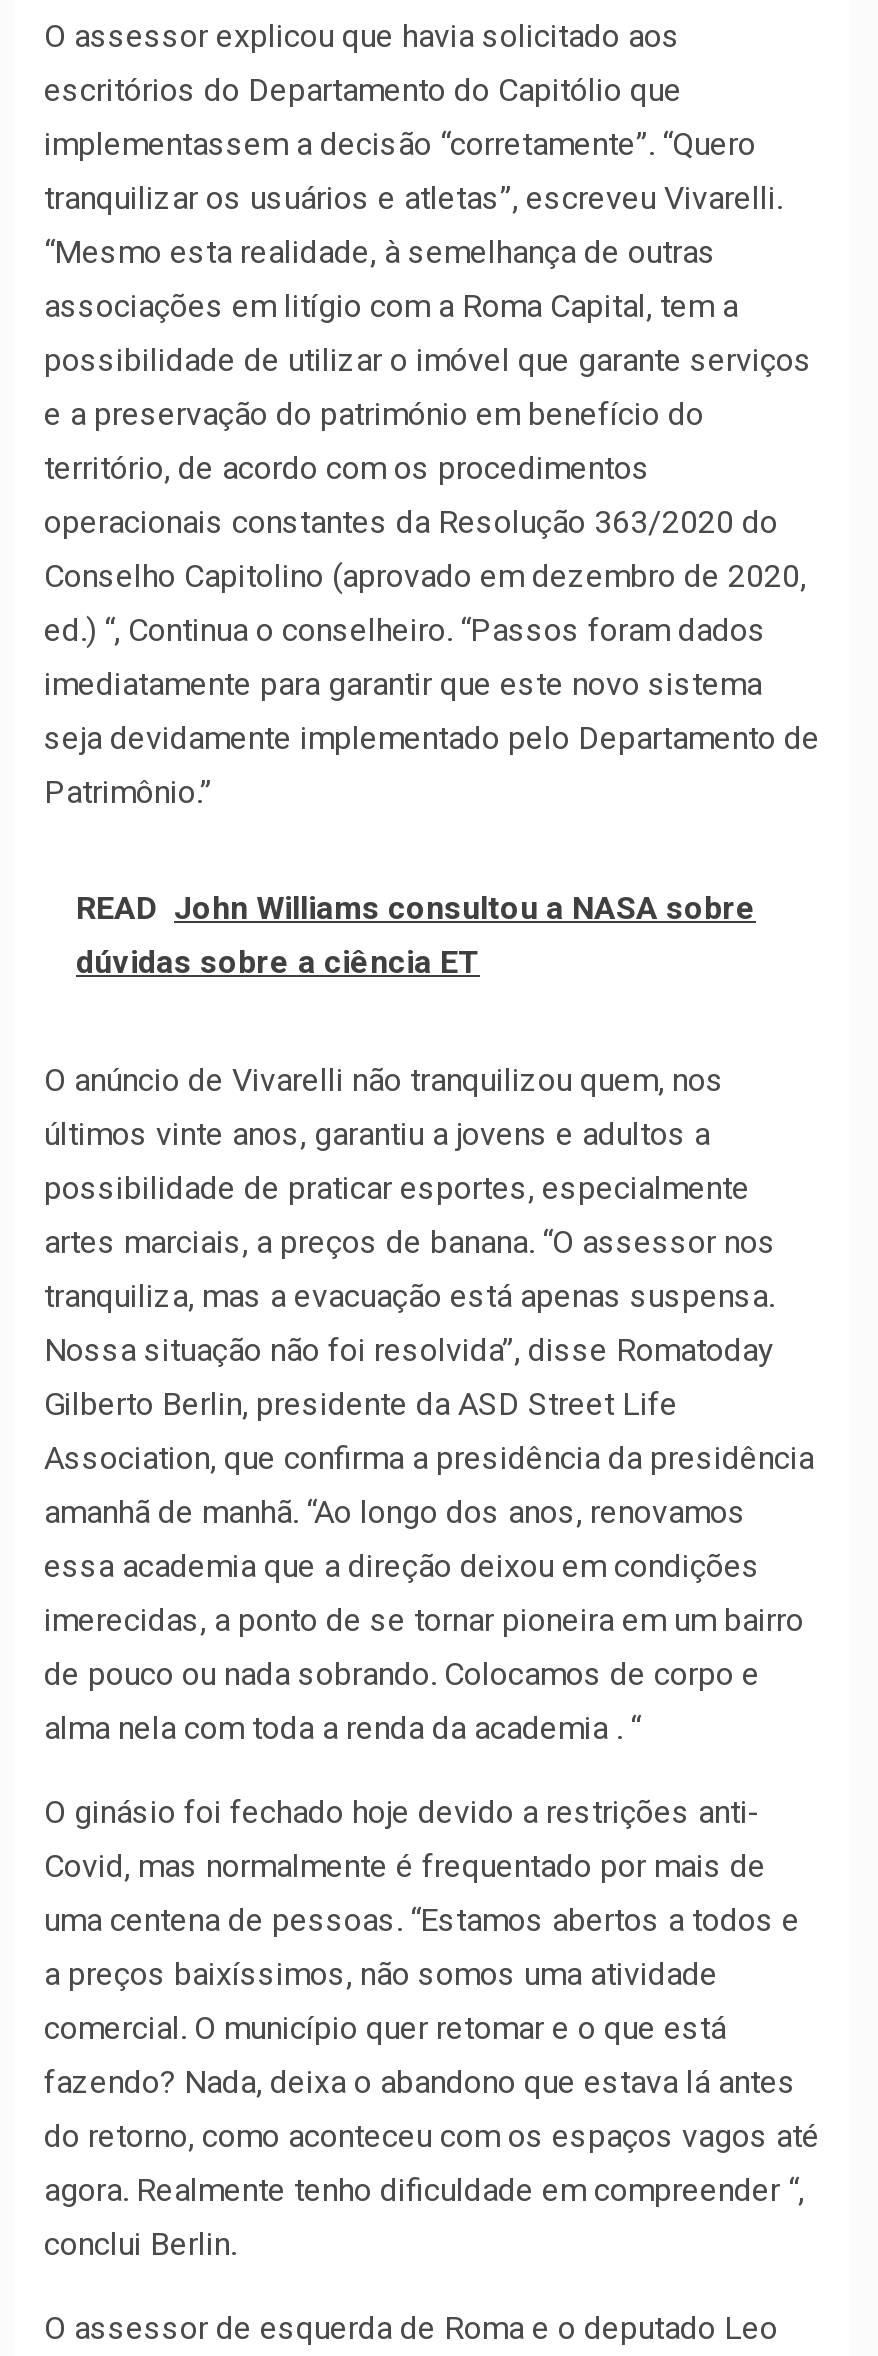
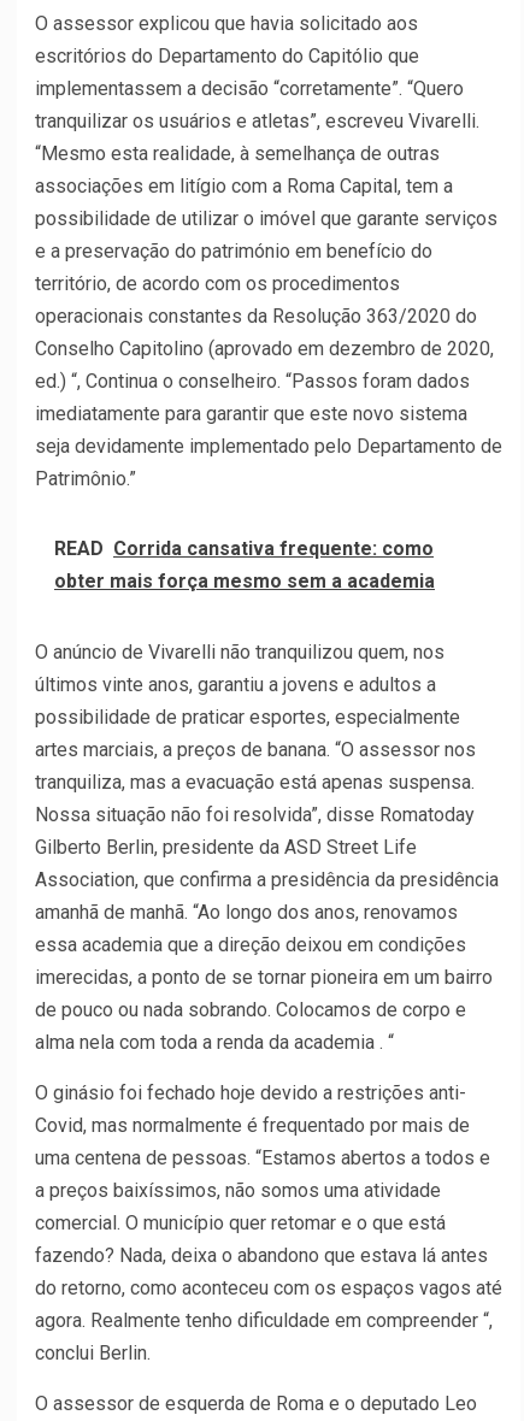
- READ John Williams consultou a NASA sobre
- dúvidas sobre a ciência ET
+ READ Corrida cansativa frequente: como
+ obter mais força mesmo sem a academia
